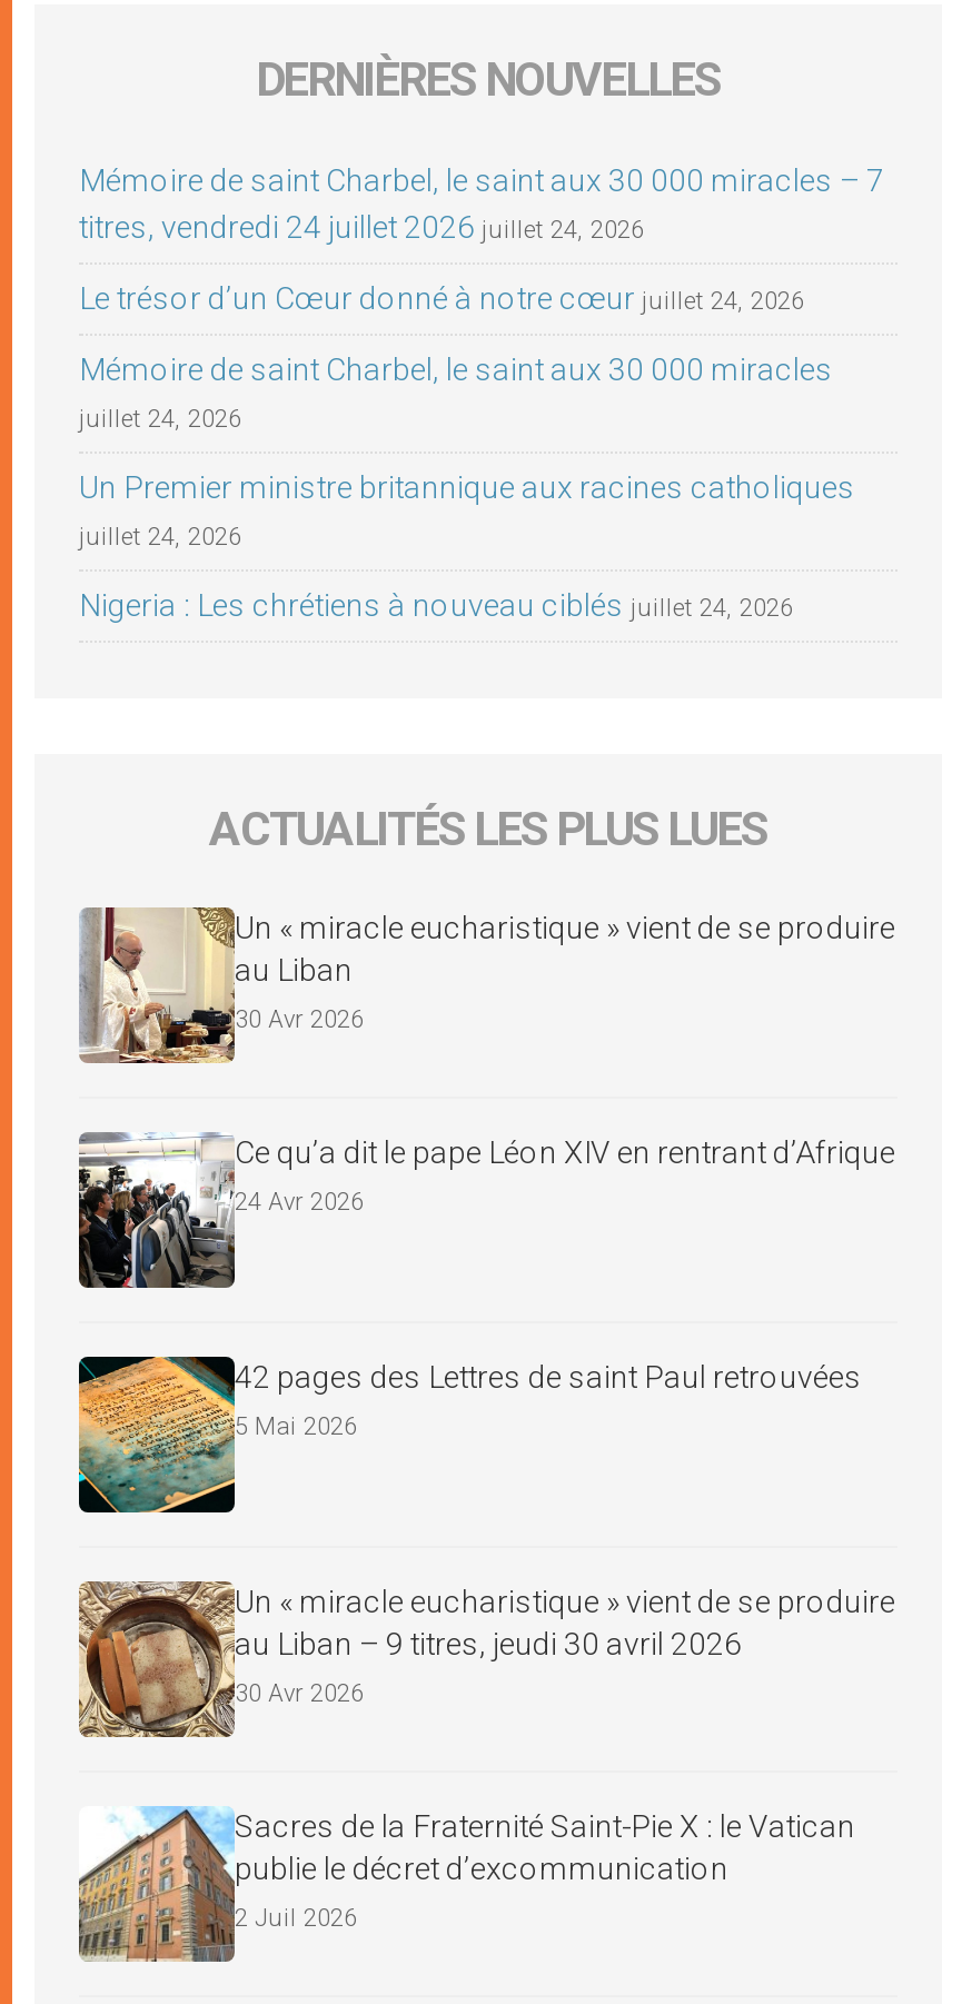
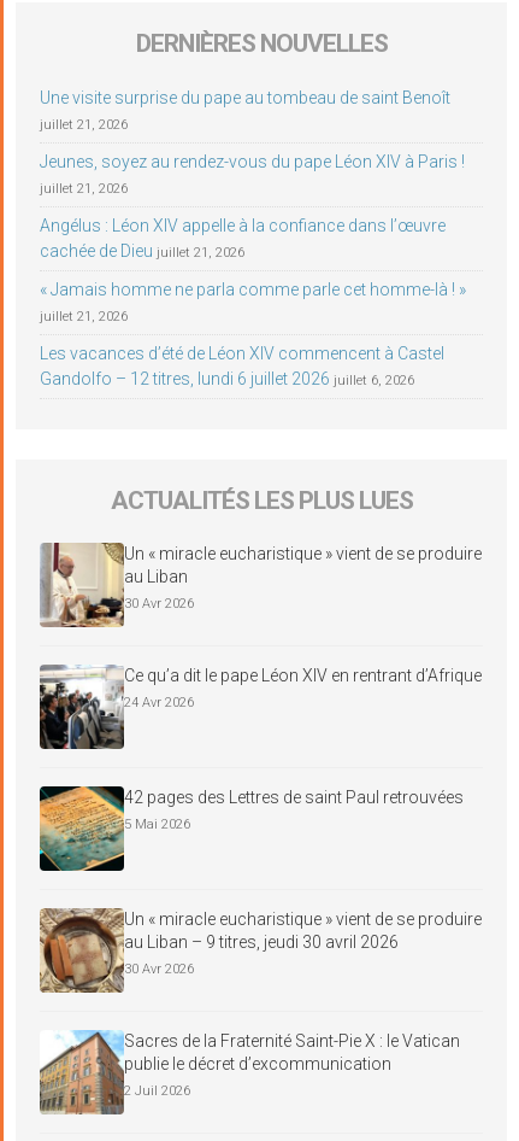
- Mémoire de saint Charbel, le saint aux 30 000 miracles – 7
- titres, vendredi 24 juillet 2026 juillet 24, 2026
- Le trésor d’un Cœur donné à notre cœur juillet 24, 2026
- Mémoire de saint Charbel, le saint aux 30 000 miracles
- juillet 24, 2026
- Un Premier ministre britannique aux racines catholiques
- juillet 24, 2026
- Nigeria : Les chrétiens à nouveau ciblés juillet 24, 2026
+ Une visite surprise du pape au tombeau de saint Benoît
+ juillet 21, 2026
+ Jeunes, soyez au rendez-vous du pape Léon XIV à Paris !
+ juillet 21, 2026
+ Angélus : Léon XIV appelle à la confiance dans l’œuvre
+ cachée de Dieu juillet 21, 2026
+ « Jamais homme ne parla comme parle cet homme-là ! »
+ juillet 21, 2026
+ Les vacances d’été de Léon XIV commencent à Castel
+ Gandolfo – 12 titres, lundi 6 juillet 2026 juillet 6, 2026
